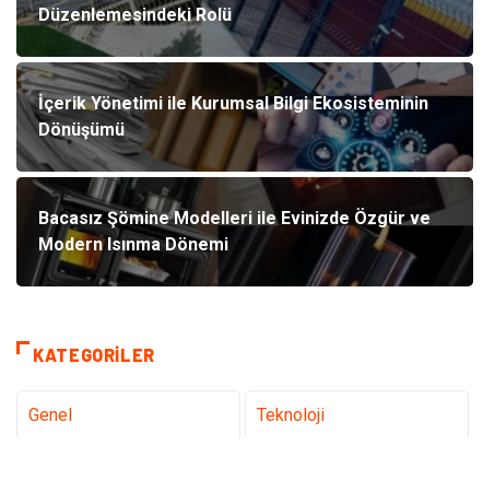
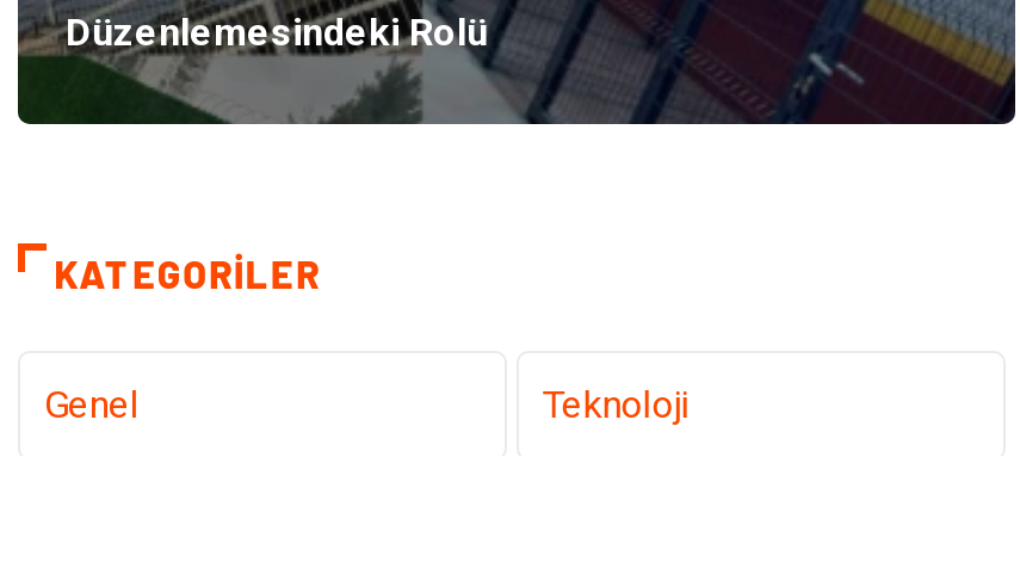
- [image]
- İçerik Yönetimi ile Kurumsal Bilgi Ekosisteminin
- Dönüşümü

- Bacasız Şömine Modelleri ile Evinizde Özgür ve
- Modern Isınma Dönemi
